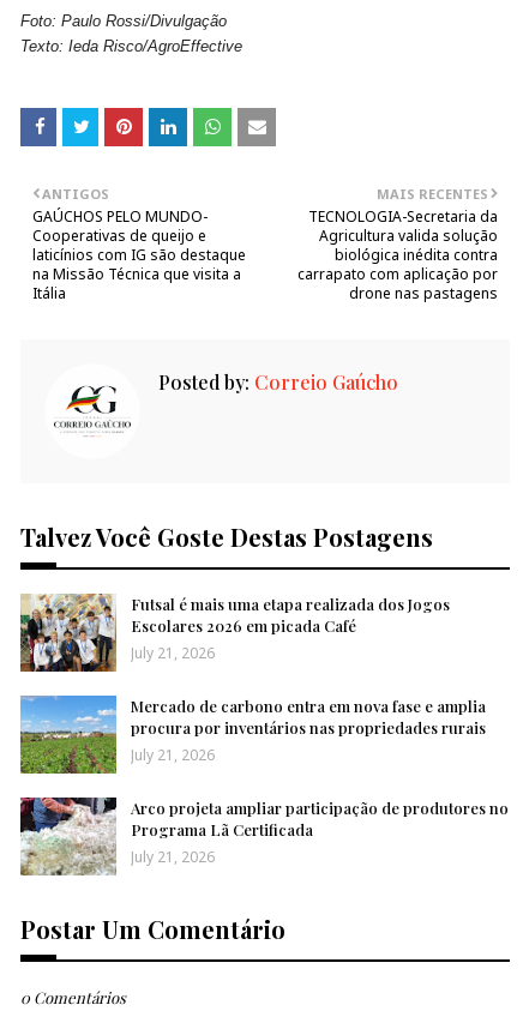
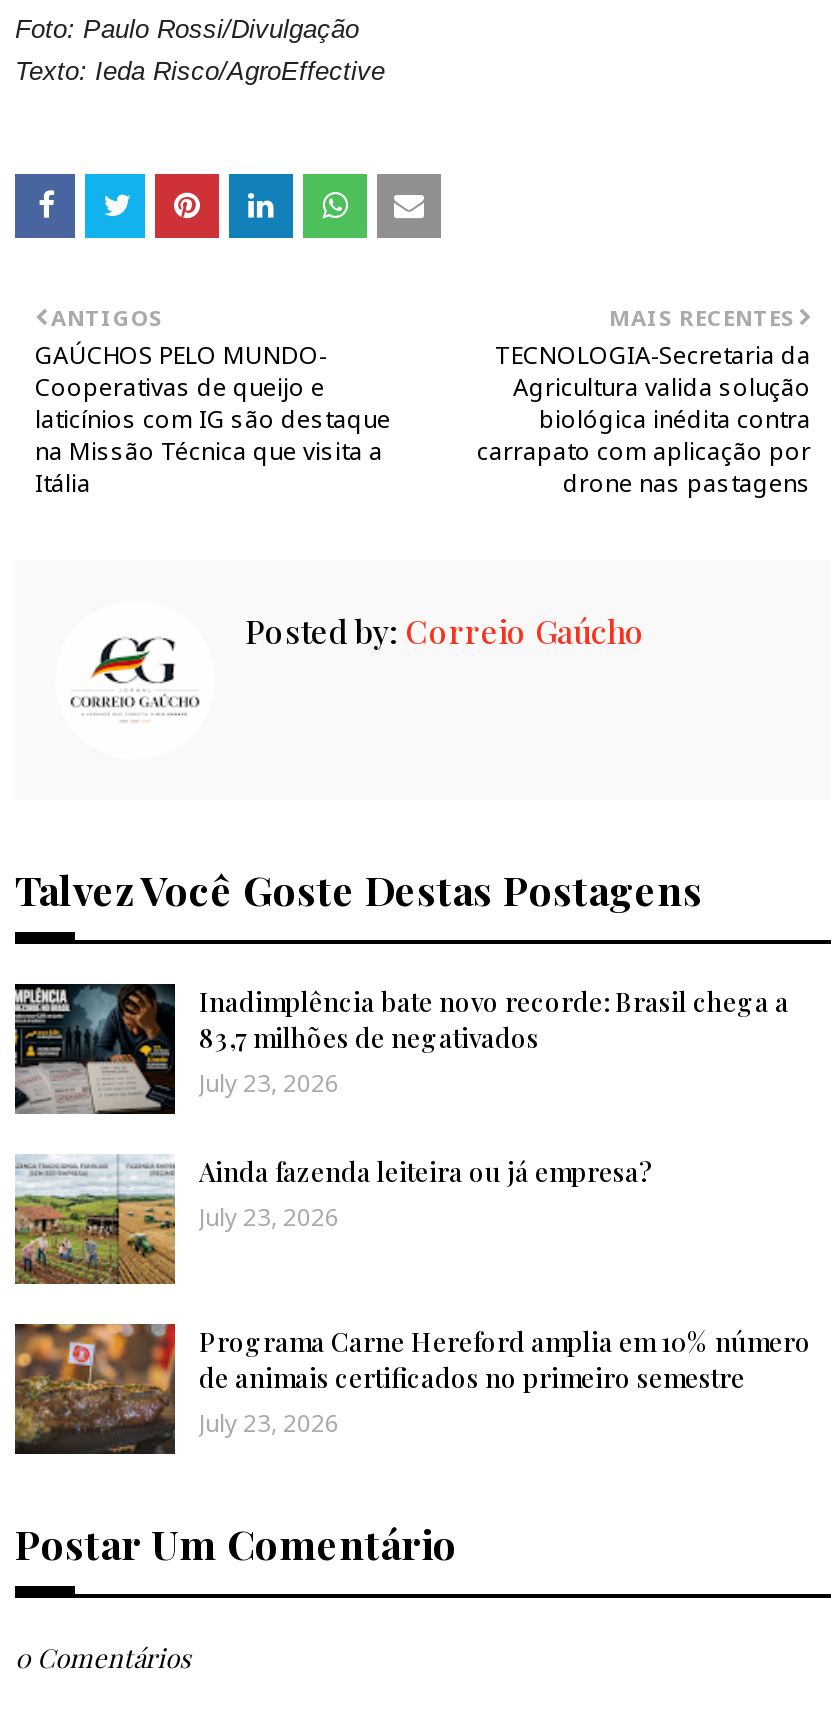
- [image]
- Futsal é mais uma etapa realizada dos Jogos
- Escolares 2026 em picada Café
- July 21, 2026
+ [image]
+ Inadimplência bate novo recorde: Brasil chega a
+ 83,7 milhões de negativados
+ July 23, 2026

- [image]
- Mercado de carbono entra em nova fase e amplia
- procura por inventários nas propriedades rurais
- July 21, 2026
+ [image]
+ Ainda fazenda leiteira ou já empresa?
+ July 23, 2026

- [image]
- Arco projeta ampliar participação de produtores no
- Programa Lã Certificada
- July 21, 2026
+ [image]
+ Programa Carne Hereford amplia em 10% número
+ de animais certificados no primeiro semestre
+ July 23, 2026
